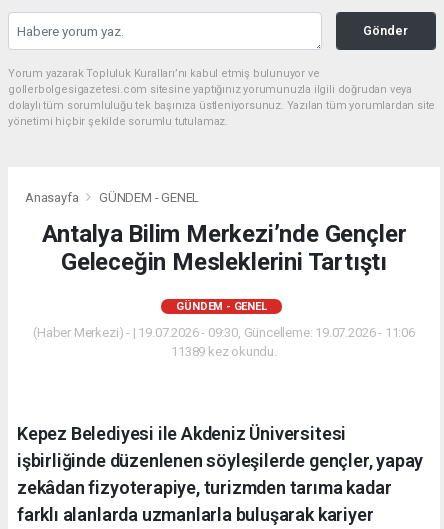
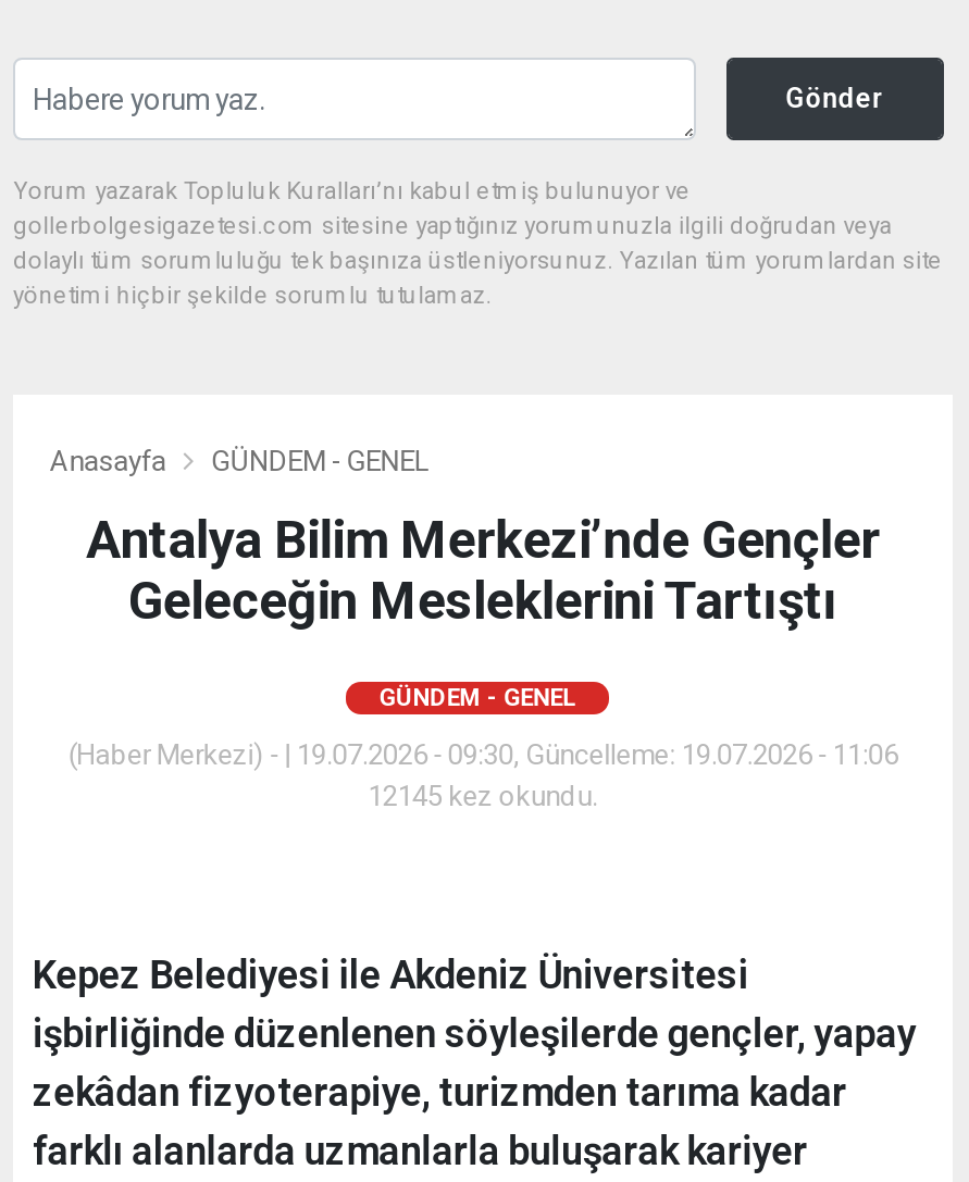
- 11389 kez okundu.
+ 12145 kez okundu.
